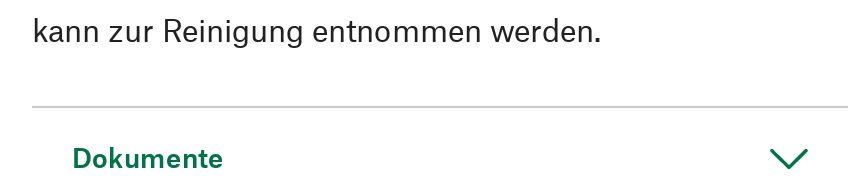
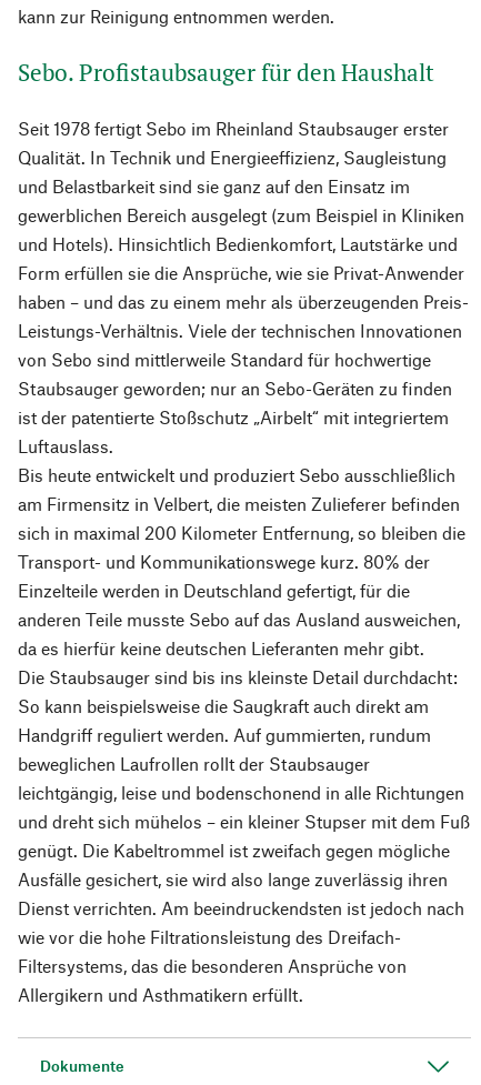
+ Sebo. Profistaubsauger für den Haushalt
+ Seit 1978 fertigt Sebo im Rheinland Staubsauger erster
+ Qualität. In Technik und Energieeffizienz, Saugleistung
+ und Belastbarkeit sind sie ganz auf den Einsatz im
+ gewerblichen Bereich ausgelegt (zum Beispiel in Kliniken
+ und Hotels). Hinsichtlich Bedienkomfort, Lautstärke und
+ Form erfüllen sie die Ansprüche, wie sie Privat-Anwender
+ haben – und das zu einem mehr als überzeugenden Preis-
+ Leistungs-Verhältnis. Viele der technischen Innovationen
+ von Sebo sind mittlerweile Standard für hochwertige
+ Staubsauger geworden; nur an Sebo-Geräten zu finden
+ ist der patentierte Stoßschutz „Airbelt“ mit integriertem
+ Luftauslass.
+ Bis heute entwickelt und produziert Sebo ausschließlich
+ am Firmensitz in Velbert, die meisten Zulieferer befinden
+ sich in maximal 200 Kilometer Entfernung, so bleiben die
+ Transport- und Kommunikationswege kurz. 80% der
+ Einzelteile werden in Deutschland gefertigt, für die
+ anderen Teile musste Sebo auf das Ausland ausweichen,
+ da es hierfür keine deutschen Lieferanten mehr gibt.
+ Die Staubsauger sind bis ins kleinste Detail durchdacht:
+ So kann beispielsweise die Saugkraft auch direkt am
+ Handgriff reguliert werden. Auf gummierten, rundum
+ beweglichen Laufrollen rollt der Staubsauger
+ leichtgängig, leise und bodenschonend in alle Richtungen
+ und dreht sich mühelos – ein kleiner Stupser mit dem Fuß
+ genügt. Die Kabeltrommel ist zweifach gegen mögliche
+ Ausfälle gesichert, sie wird also lange zuverlässig ihren
+ Dienst verrichten. Am beeindruckendsten ist jedoch nach
+ wie vor die hohe Filtrationsleistung des Dreifach-
+ Filtersystems, das die besonderen Ansprüche von
+ Allergikern und Asthmatikern erfüllt.
